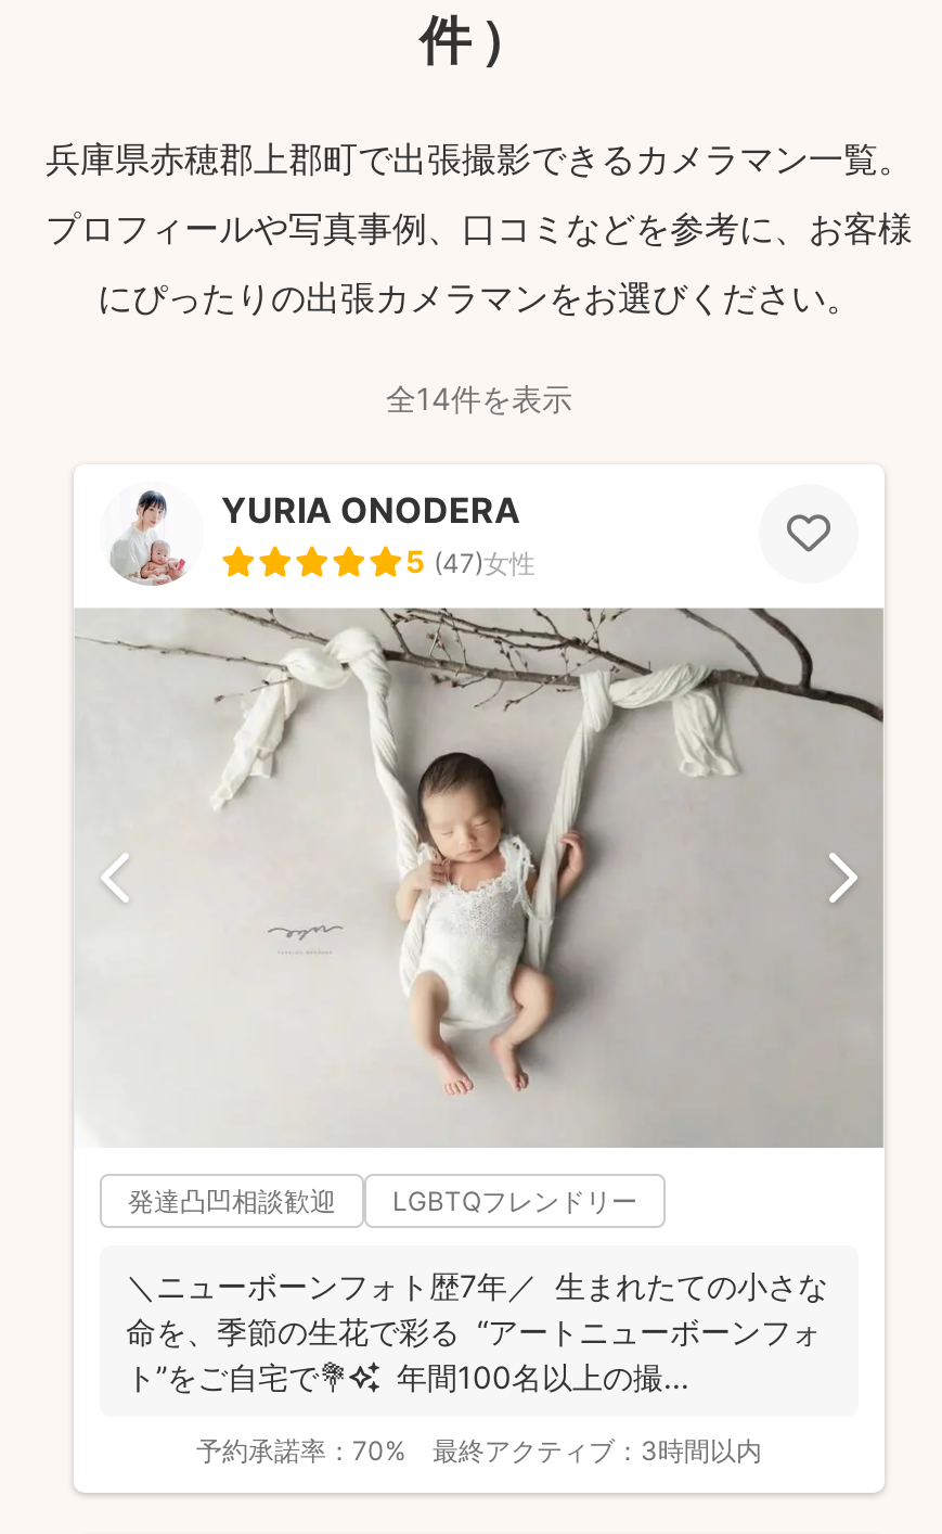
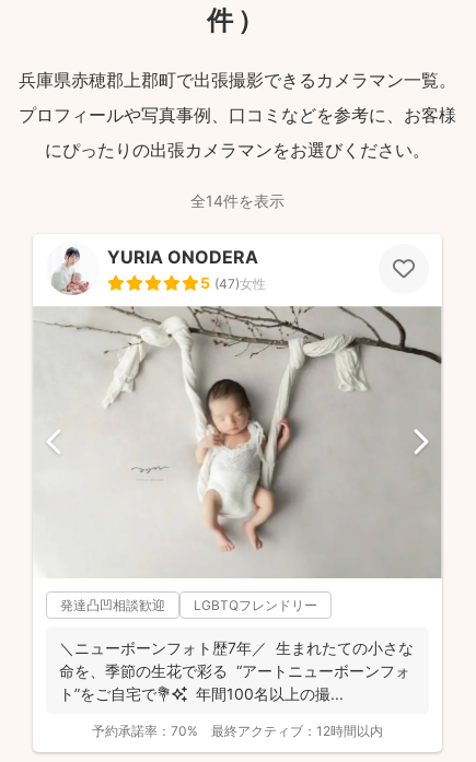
- 最終アクティブ：3時間以内
+ 最終アクティブ：12時間以内
